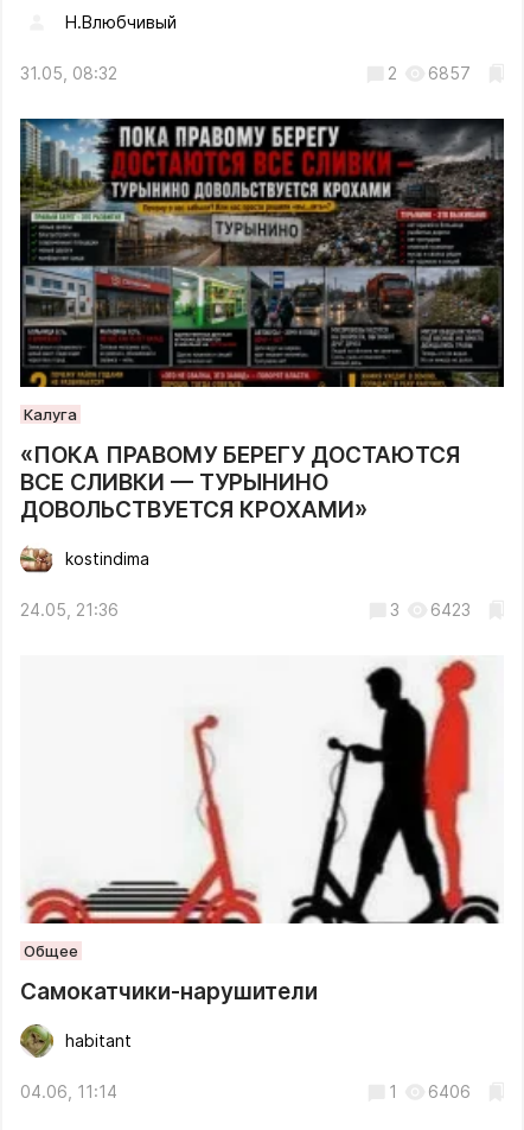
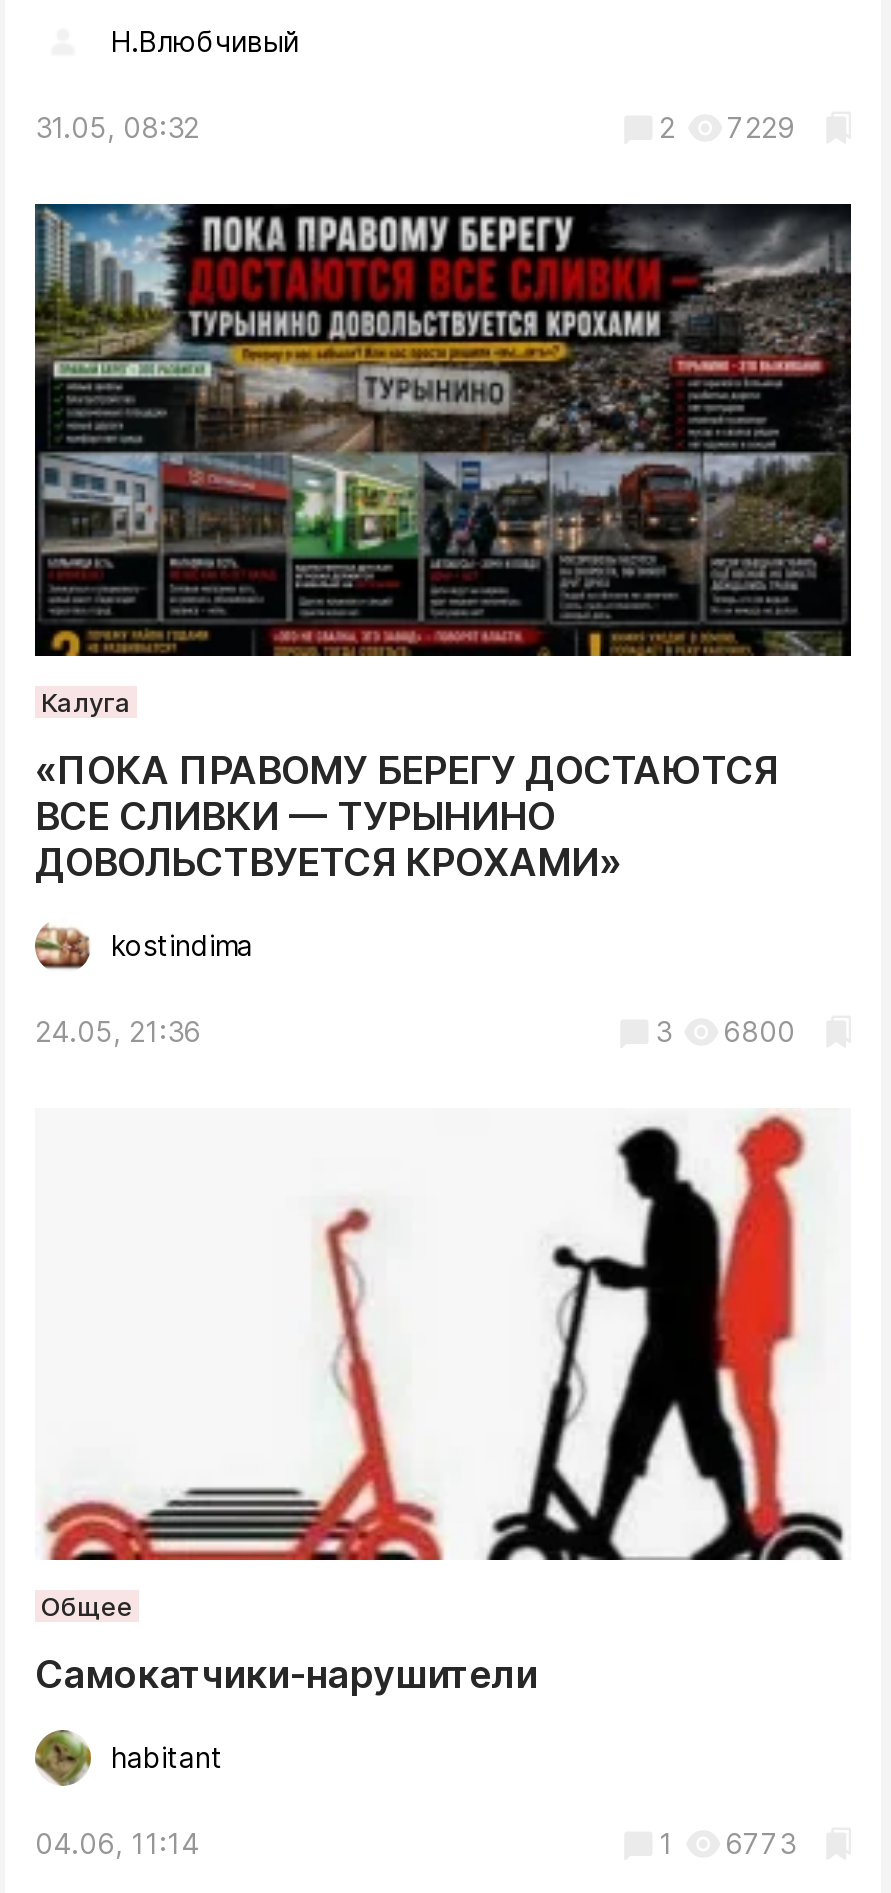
- 2 6857
+ 2 7229

- 3 6423
+ 3 6800

- 1 6406
+ 1 6773
